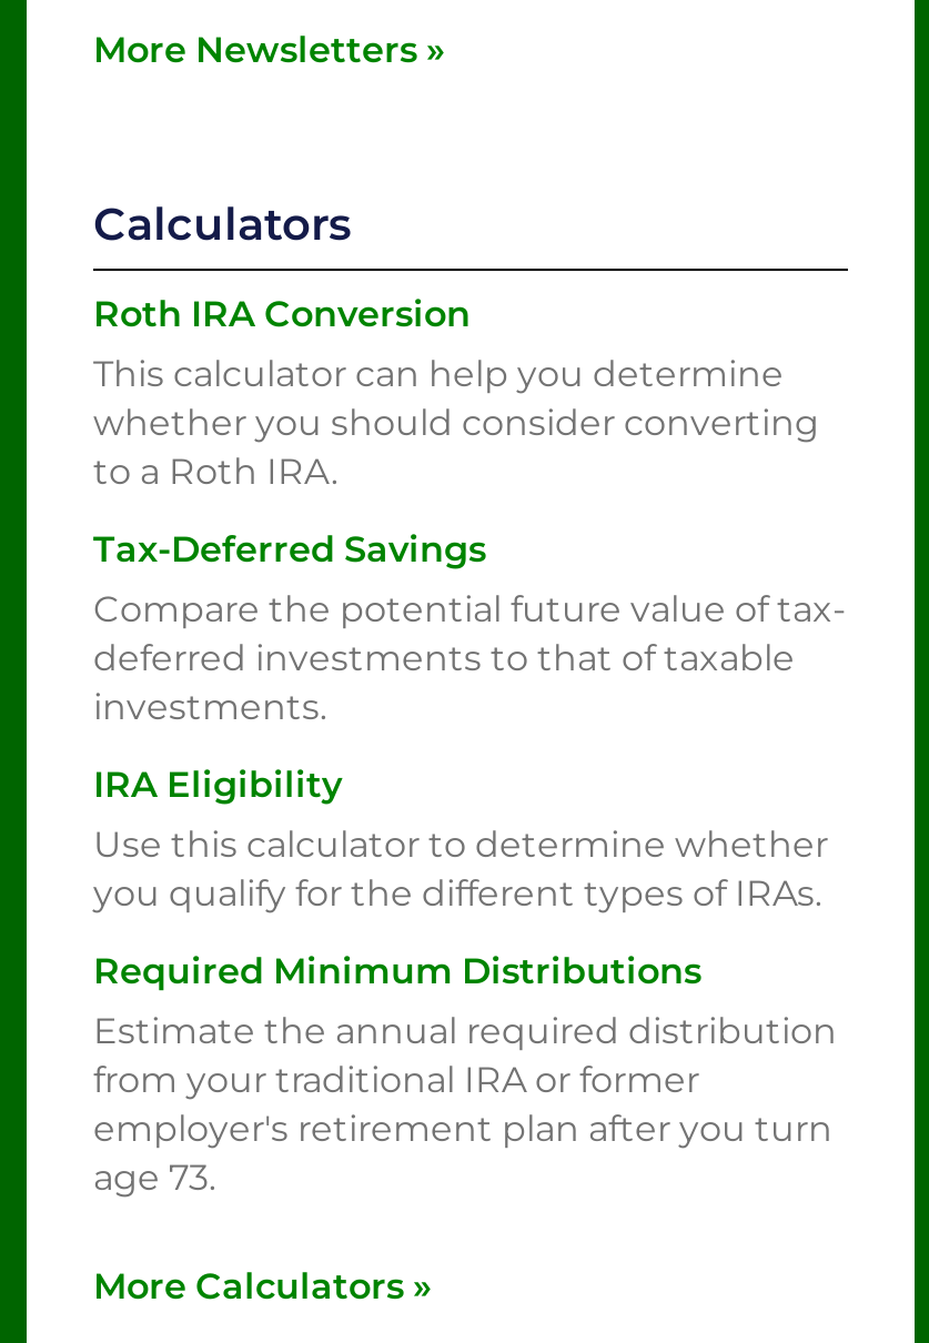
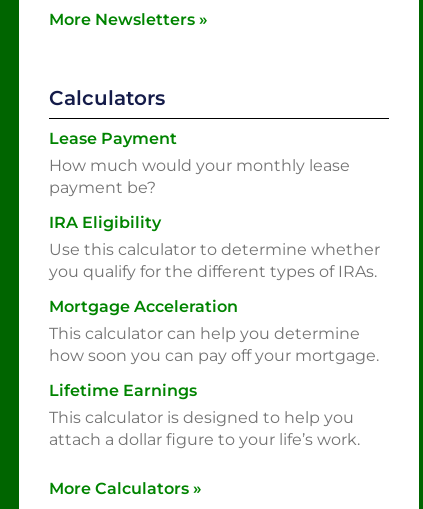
- Roth IRA Conversion
- whether you should consider converting
- to a Roth IRA.
- Tax-Deferred Savings
- Compare the potential future value of tax-
- deferred investments to that of taxable
- investments.
+ Lease Payment
+ How much would your monthly lease
+ payment be?

moved down: This calculator can help you determine

moved up: IRA Eligibility | Use this calculator to determine whether | you qualify for the different types of IRAs.

- Required Minimum Distributions
- Estimate the annual required distribution
- from your traditional IRA or former
- employer's retirement plan after you turn
- age 73.
+ Mortgage Acceleration
+ how soon you can pay off your mortgage.
+ Lifetime Earnings
+ This calculator is designed to help you
+ attach a dollar figure to your life’s work.
